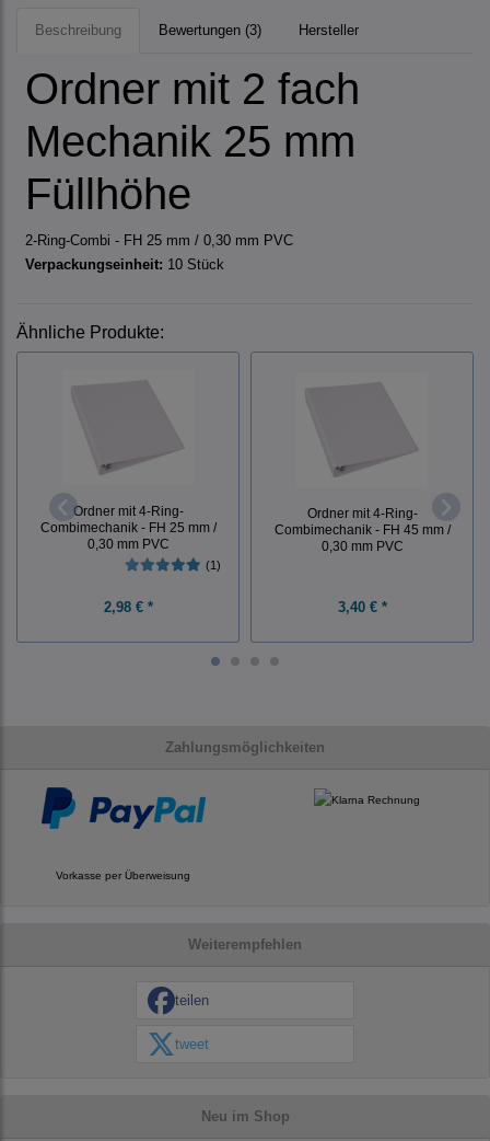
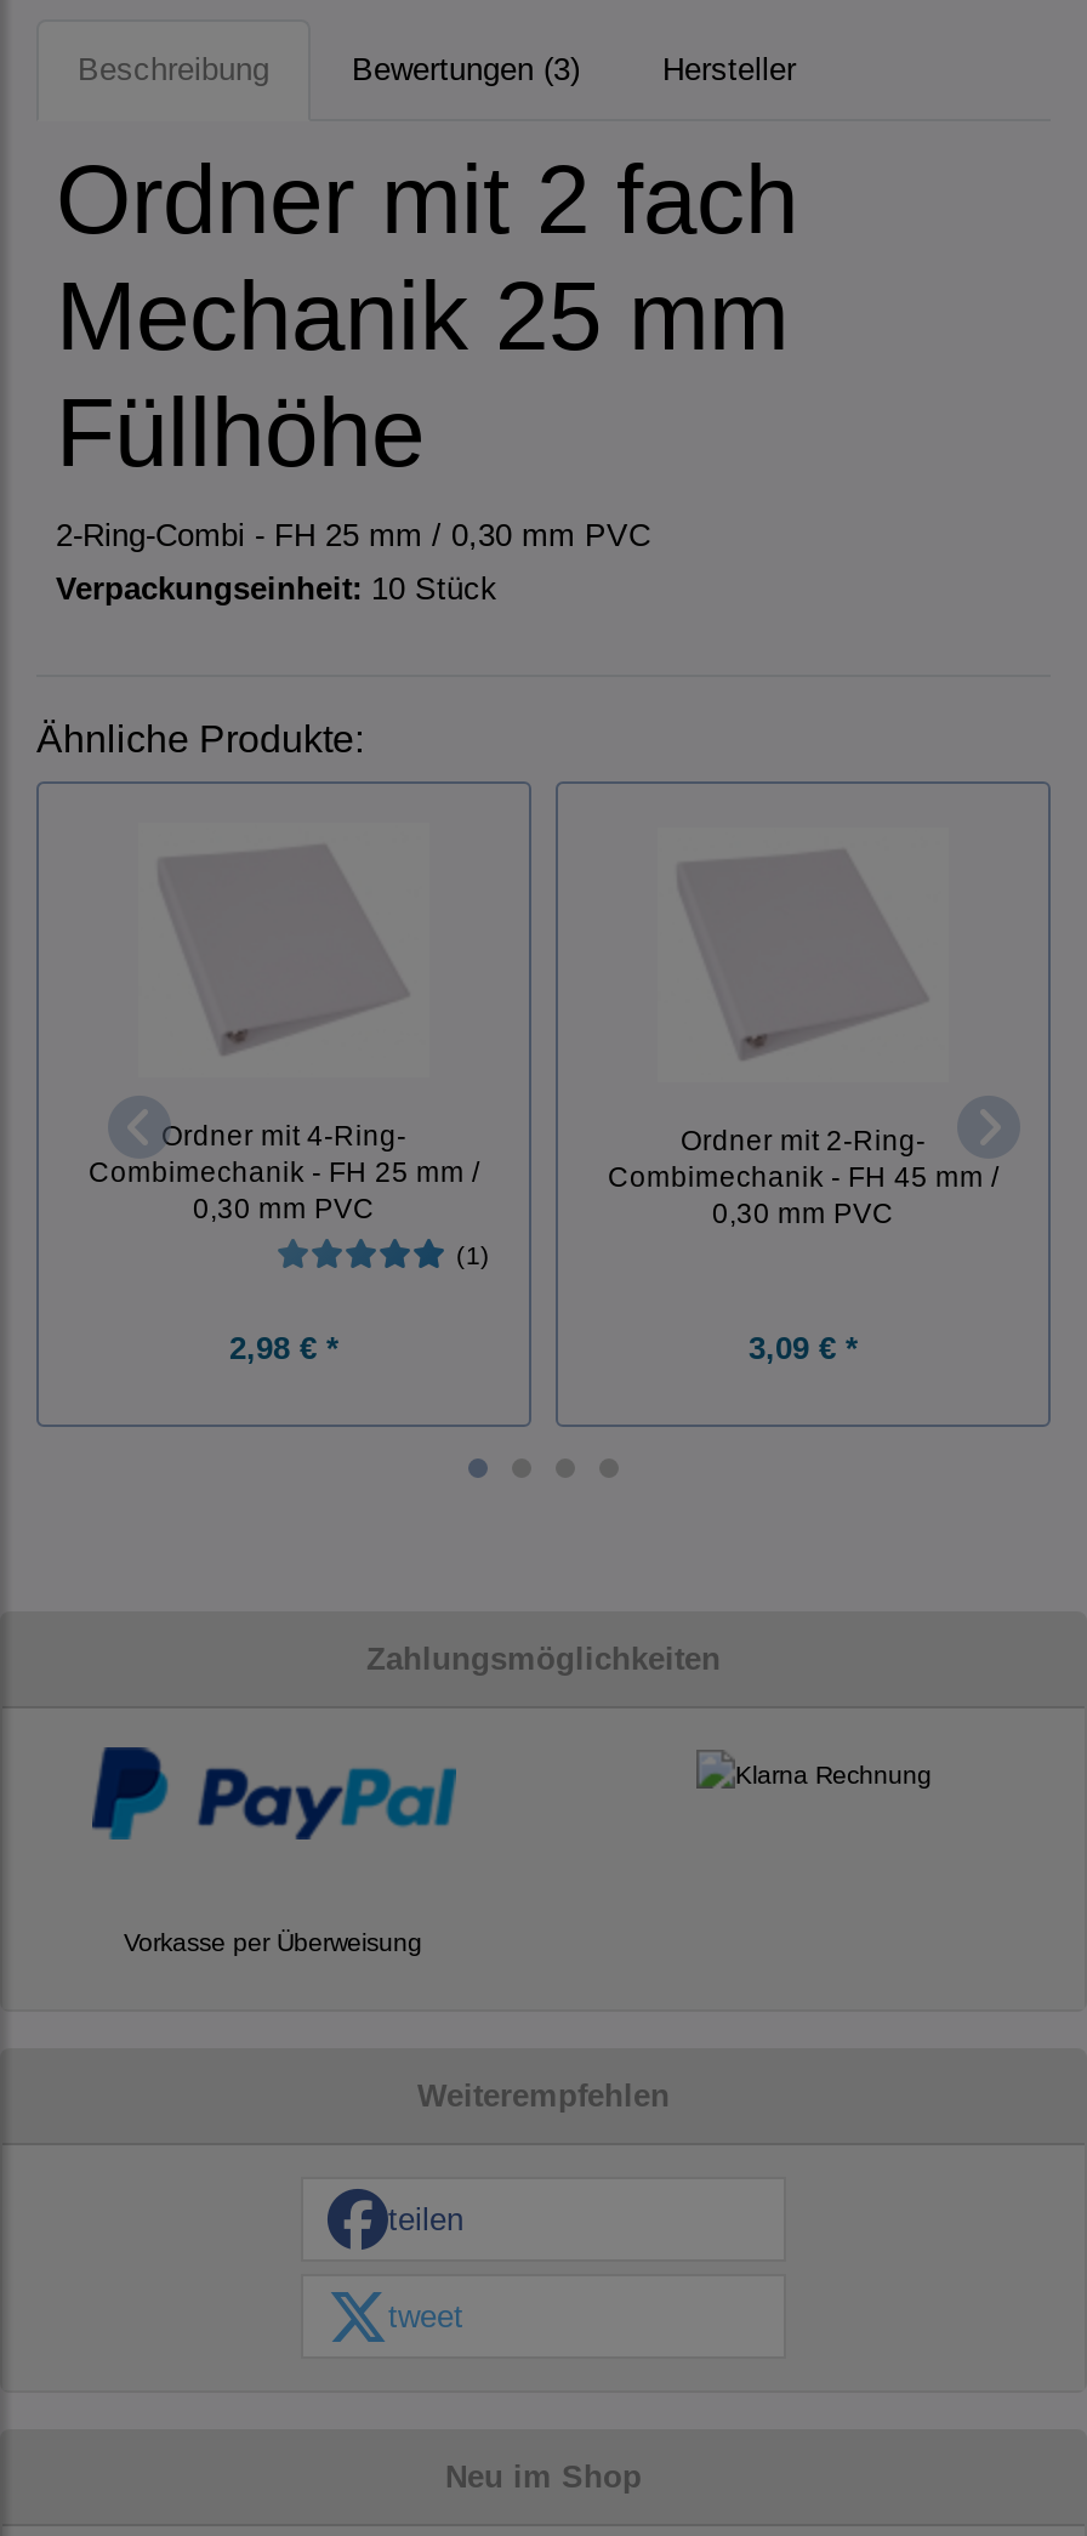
- Ordner mit 4-Ring-
+ Ordner mit 2-Ring-

- 3,40 € *
+ 3,09 € *
